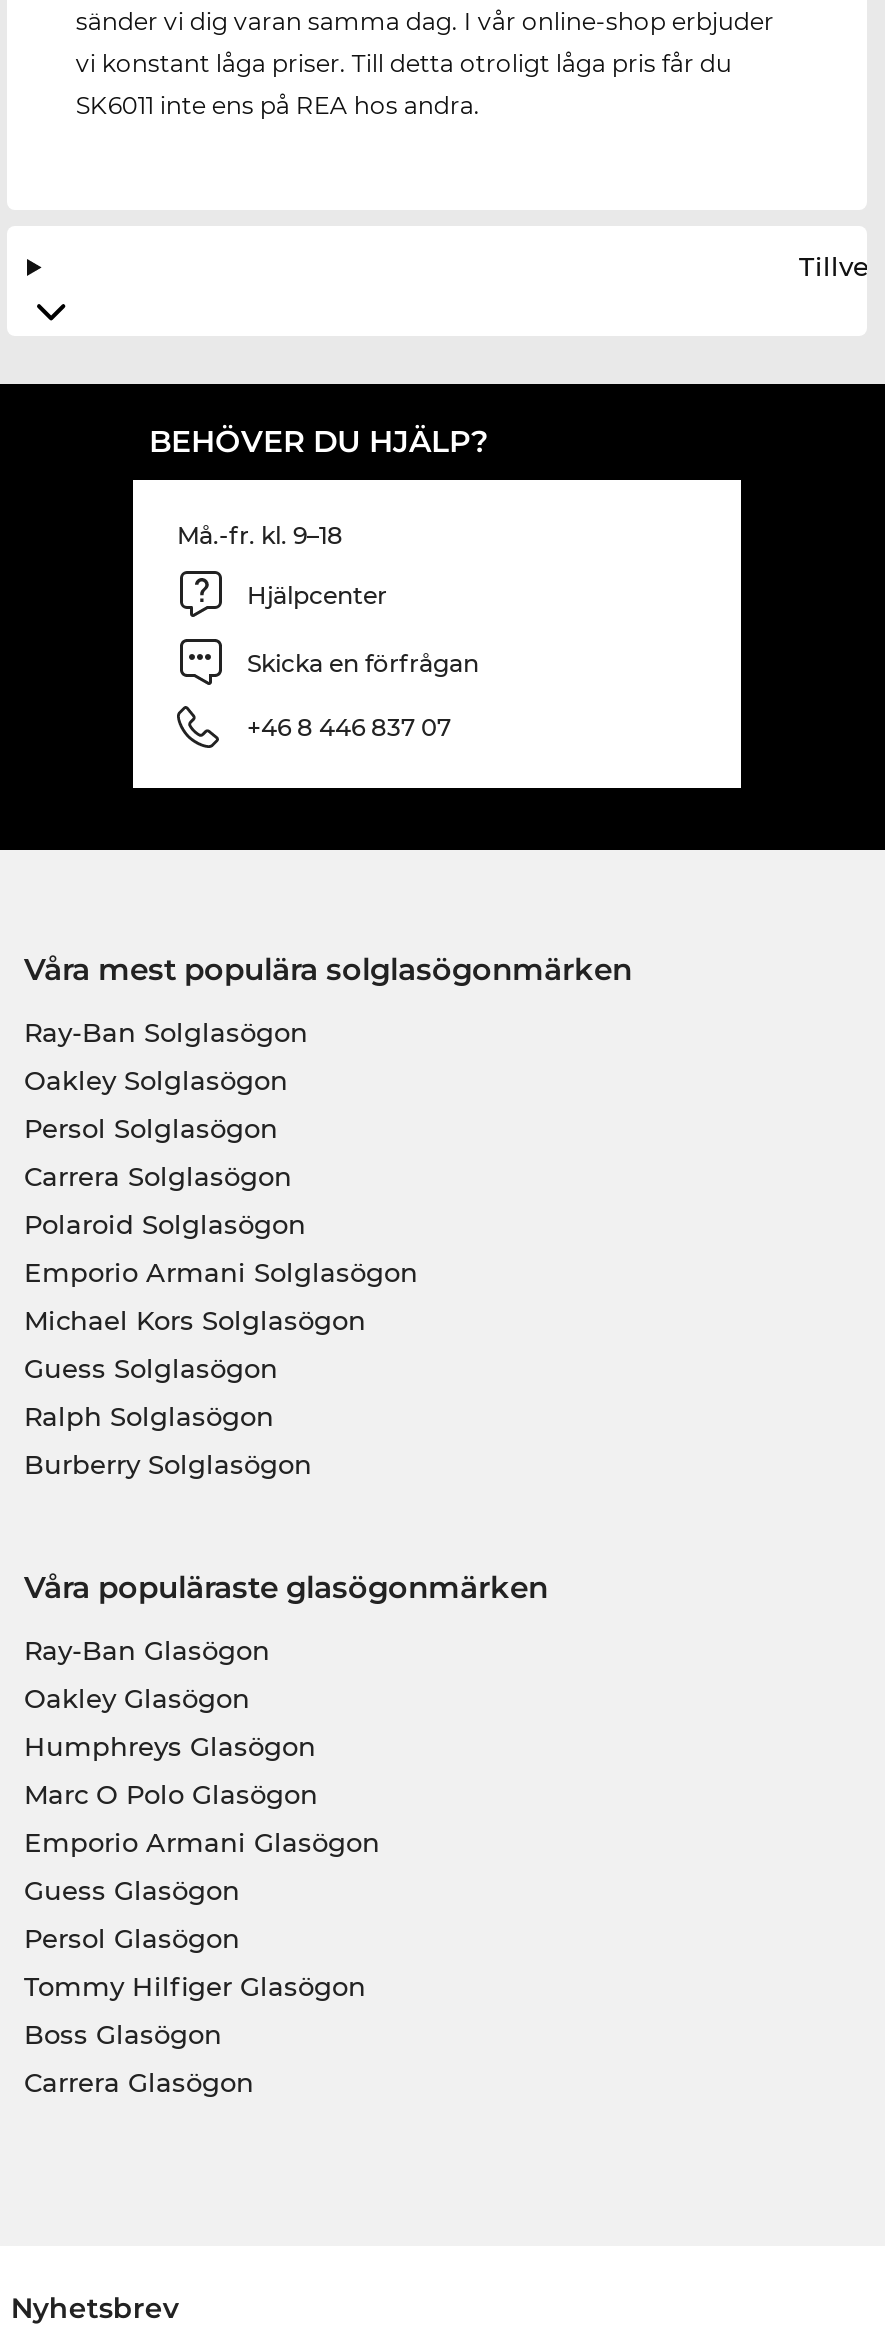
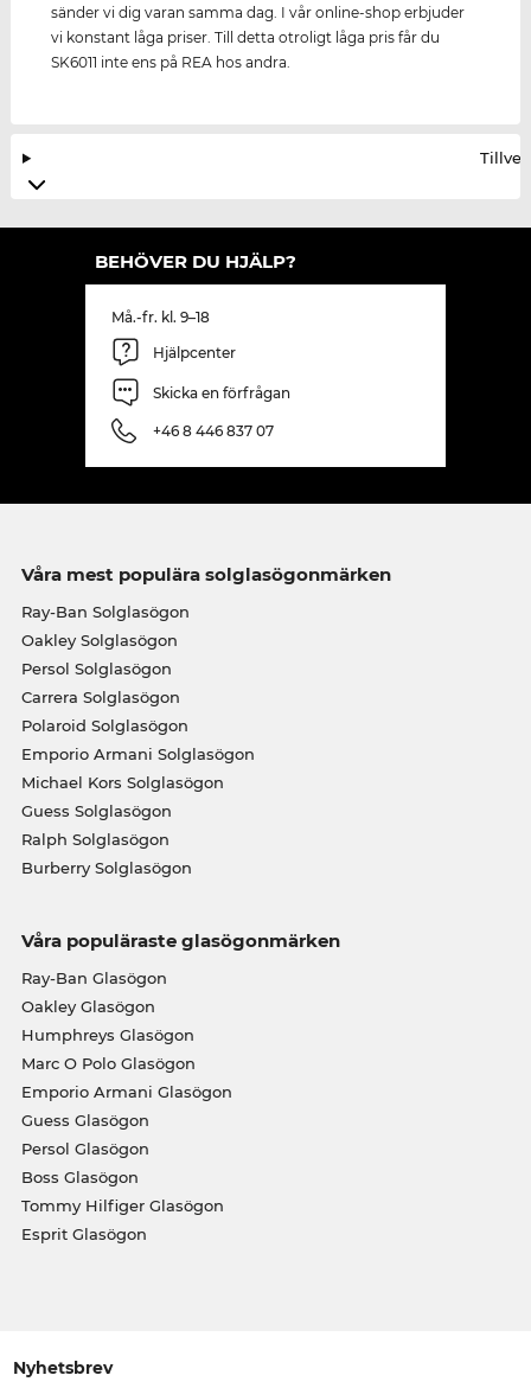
moved down: Tommy Hilfiger Glasögon

moved up: Boss Glasögon

- Carrera Glasögon
+ Esprit Glasögon
